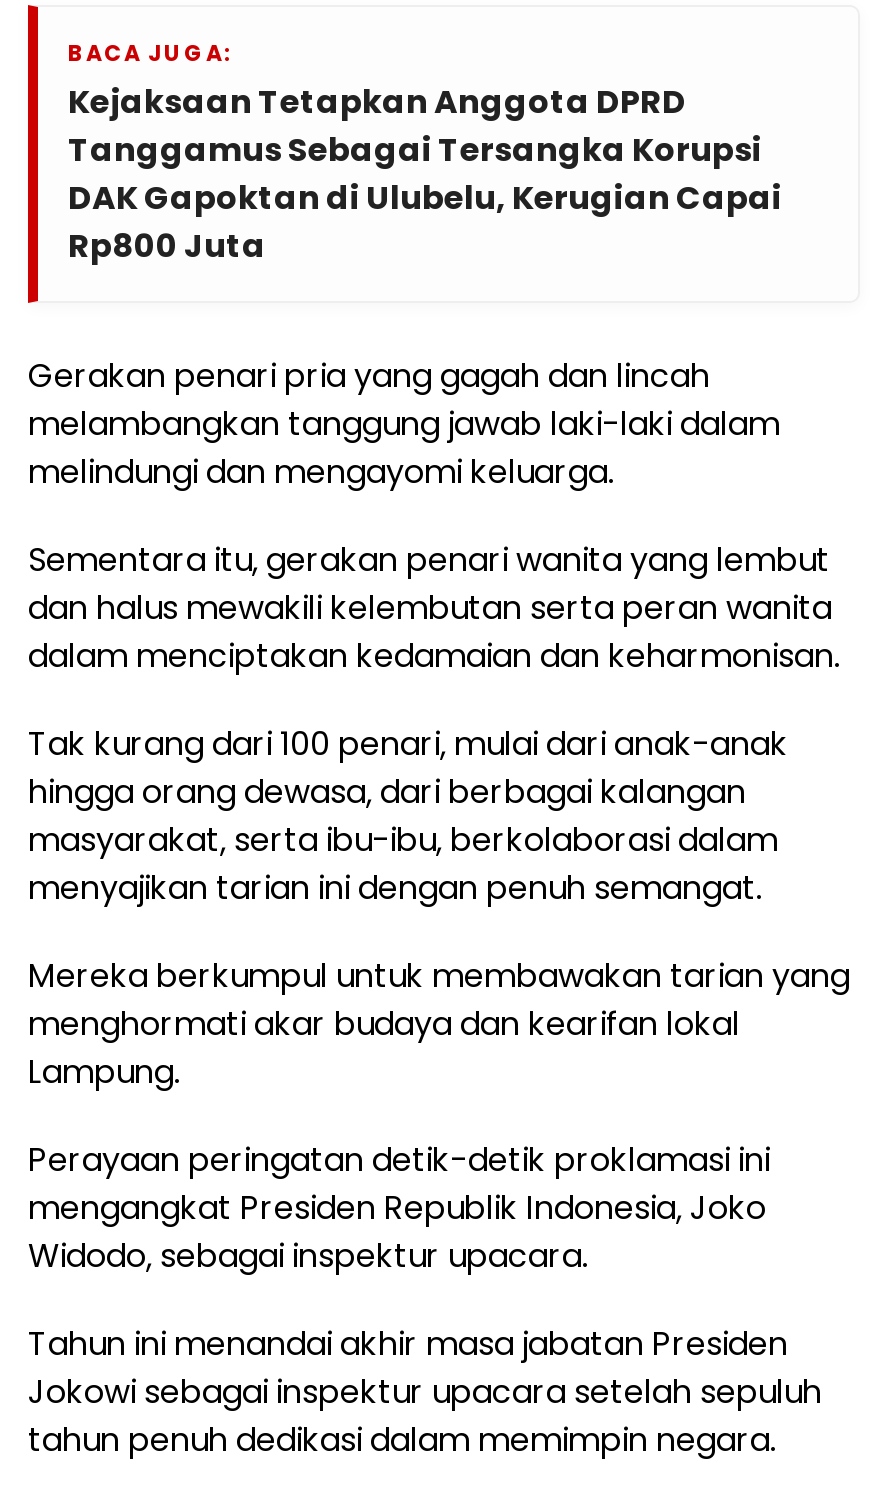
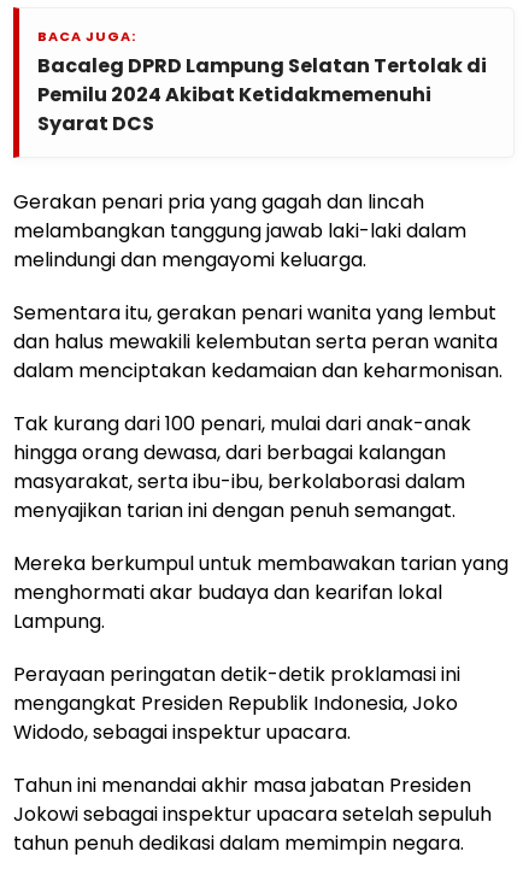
- Kejaksaan Tetapkan Anggota DPRD
- Tanggamus Sebagai Tersangka Korupsi
- DAK Gapoktan di Ulubelu, Kerugian Capai
- Rp800 Juta
+ Bacaleg DPRD Lampung Selatan Tertolak di
+ Pemilu 2024 Akibat Ketidakmemenuhi
+ Syarat DCS
